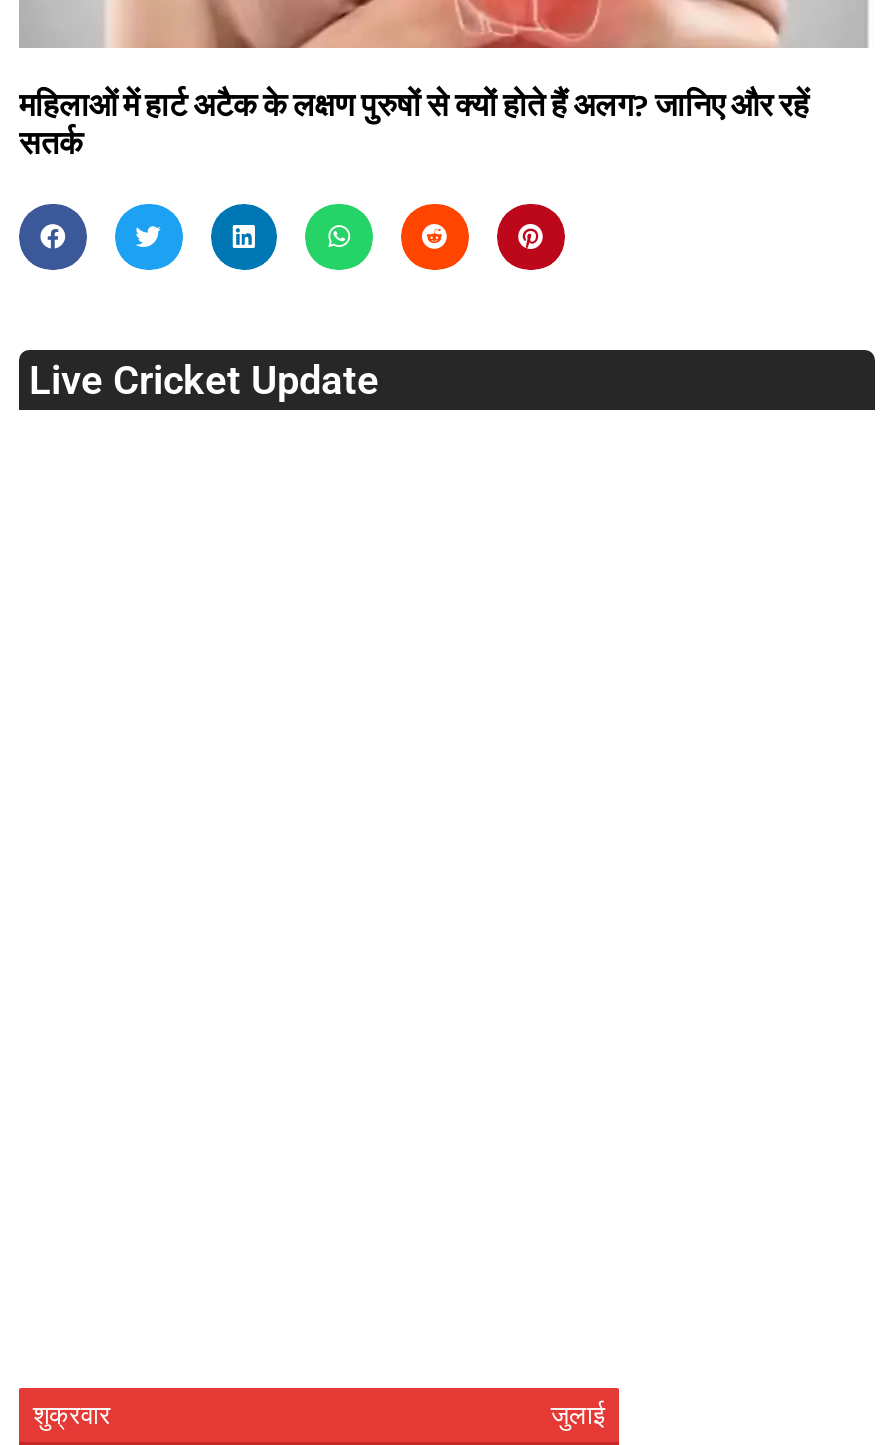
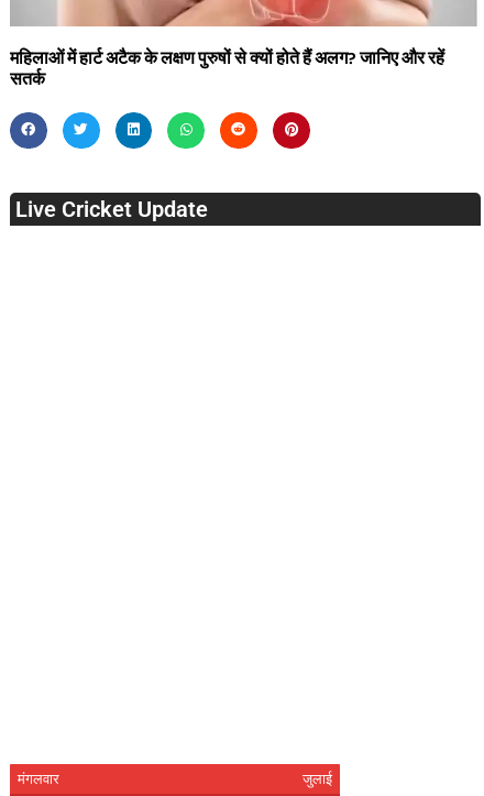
- शुक्रवार
+ मंगलवार
